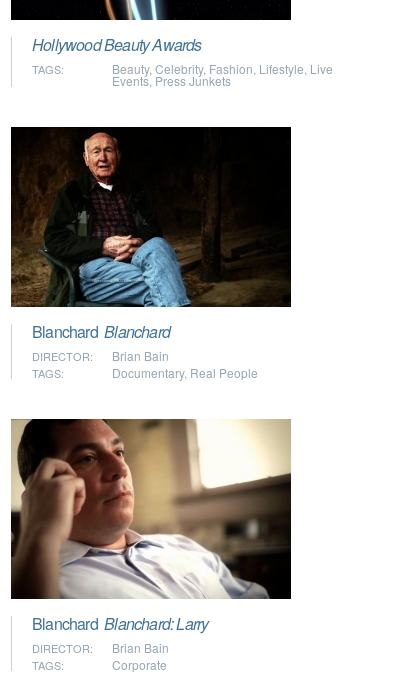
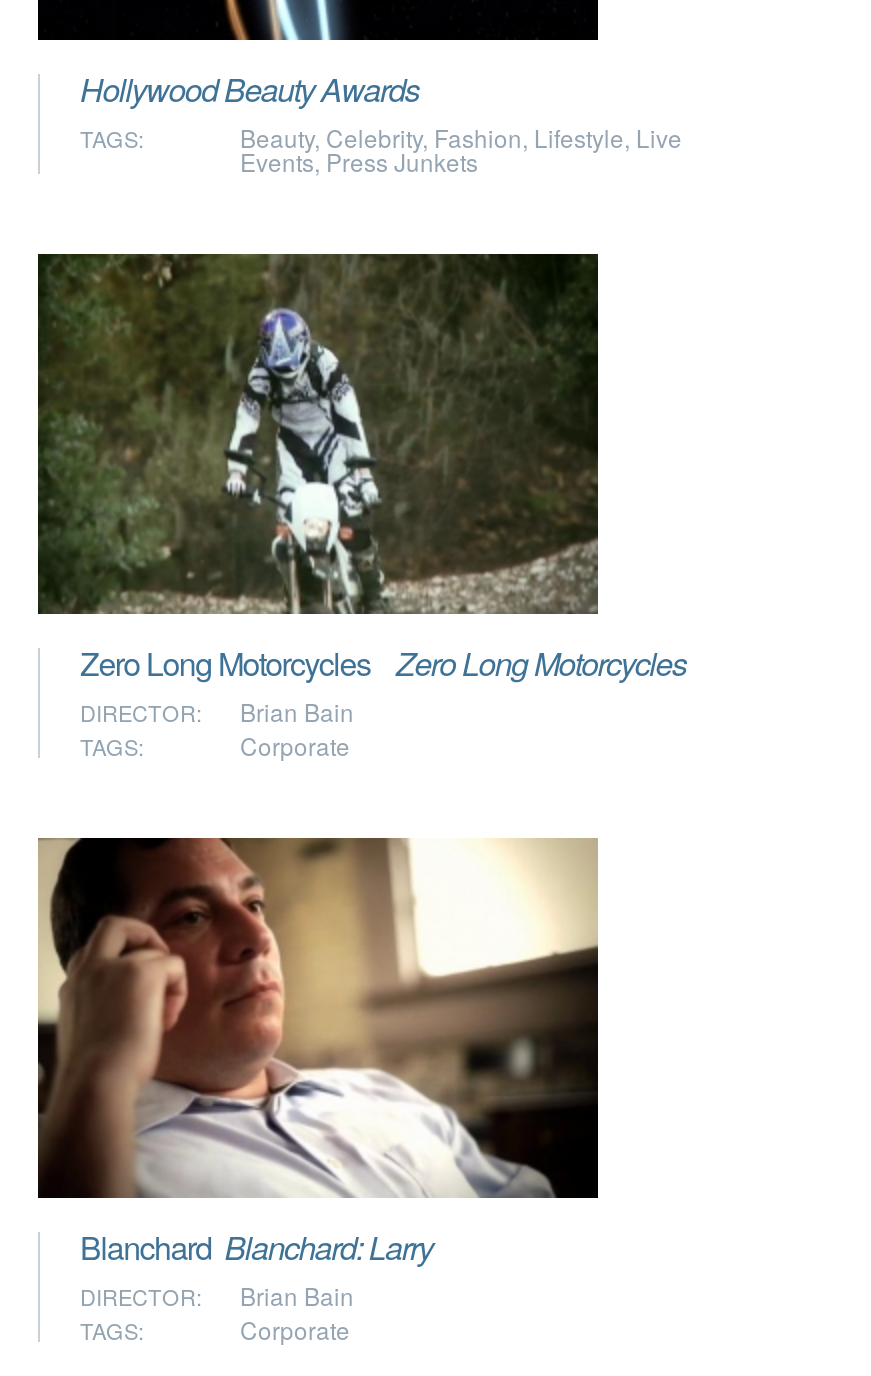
- [image]
- Blanchard Blanchard
+ [image]
+ Zero Long Motorcycles Zero Long Motorcycles

- Documentary, Real People
+ Corporate
